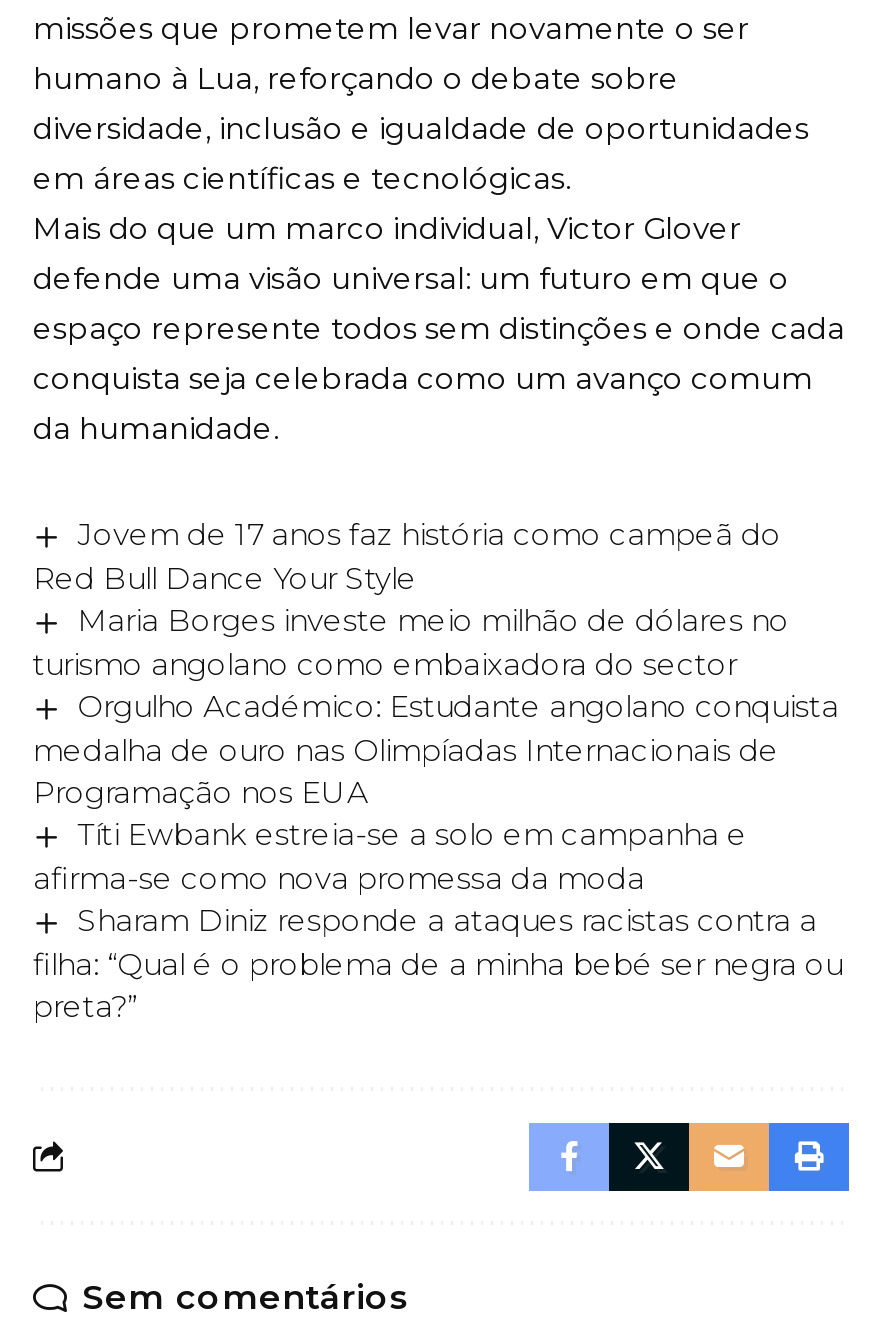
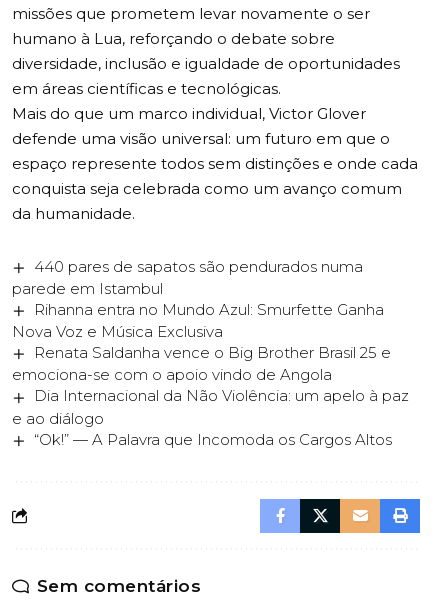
- Jovem de 17 anos faz história como campeã do
- Red Bull Dance Your Style
- Maria Borges investe meio milhão de dólares no
- turismo angolano como embaixadora do sector
- Orgulho Académico: Estudante angolano conquista
- medalha de ouro nas Olimpíadas Internacionais de
- Programação nos EUA
- Títi Ewbank estreia-se a solo em campanha e
- afirma-se como nova promessa da moda
- Sharam Diniz responde a ataques racistas contra a
- filha: “Qual é o problema de a minha bebé ser negra ou
- preta?”
+ 440 pares de sapatos são pendurados numa
+ parede em Istambul
+ Rihanna entra no Mundo Azul: Smurfette Ganha
+ Nova Voz e Música Exclusiva
+ Renata Saldanha vence o Big Brother Brasil 25 e
+ emociona-se com o apoio vindo de Angola
+ Dia Internacional da Não Violência: um apelo à paz
+ e ao diálogo
+ “Ok!” — A Palavra que Incomoda os Cargos Altos
